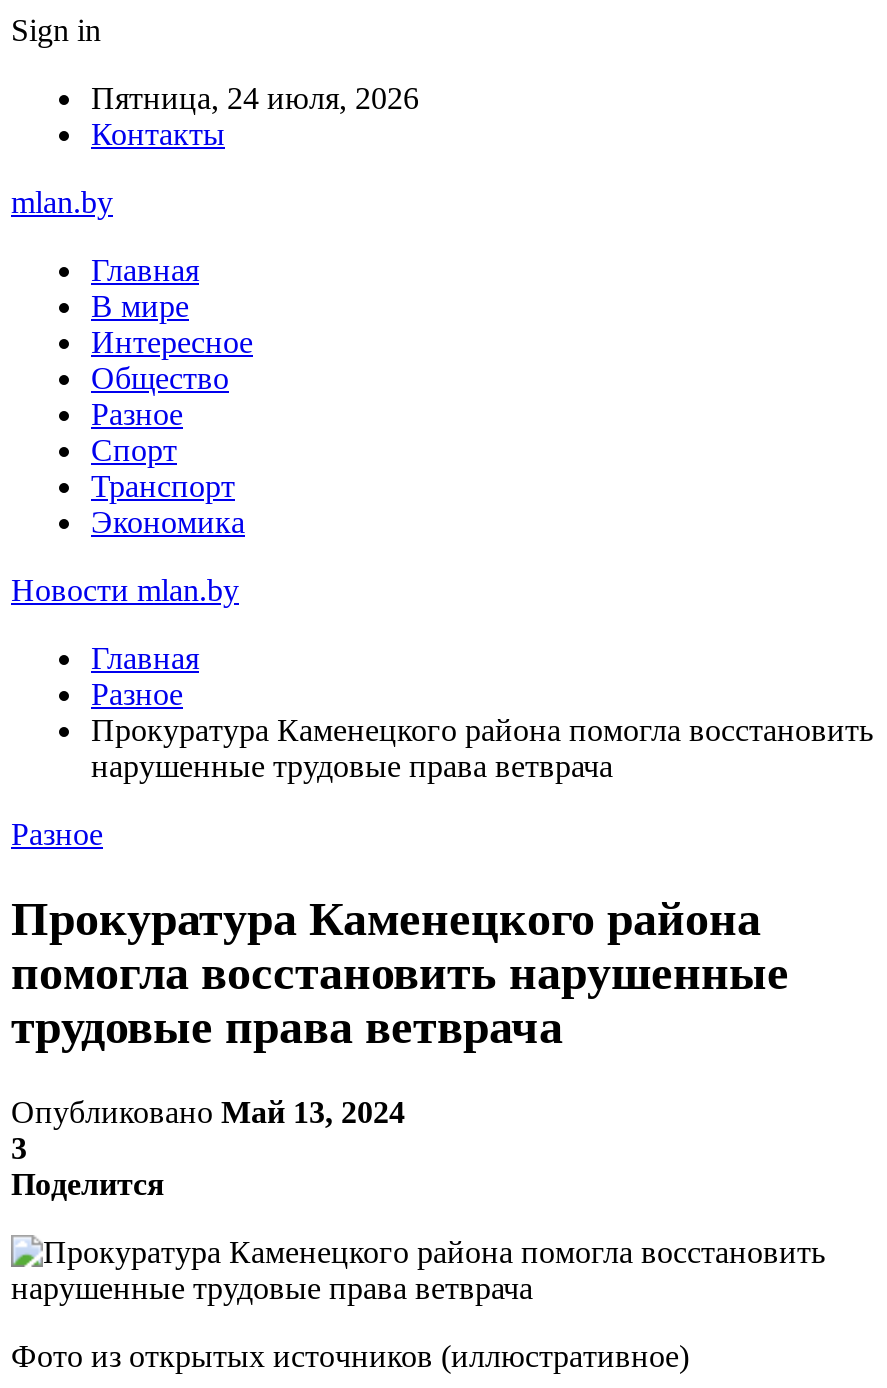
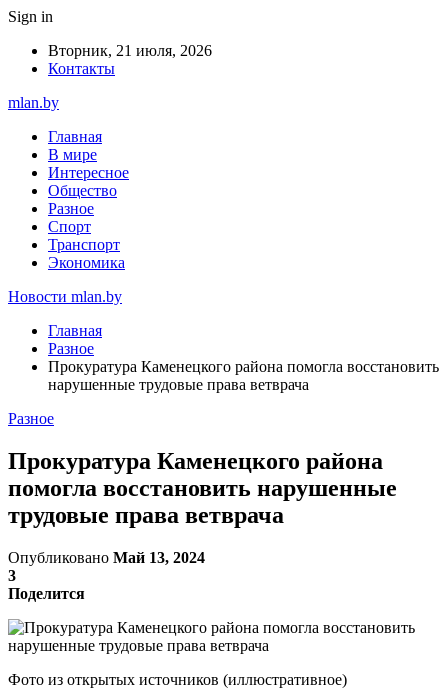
- Пятница, 24 июля, 2026
+ Вторник, 21 июля, 2026
